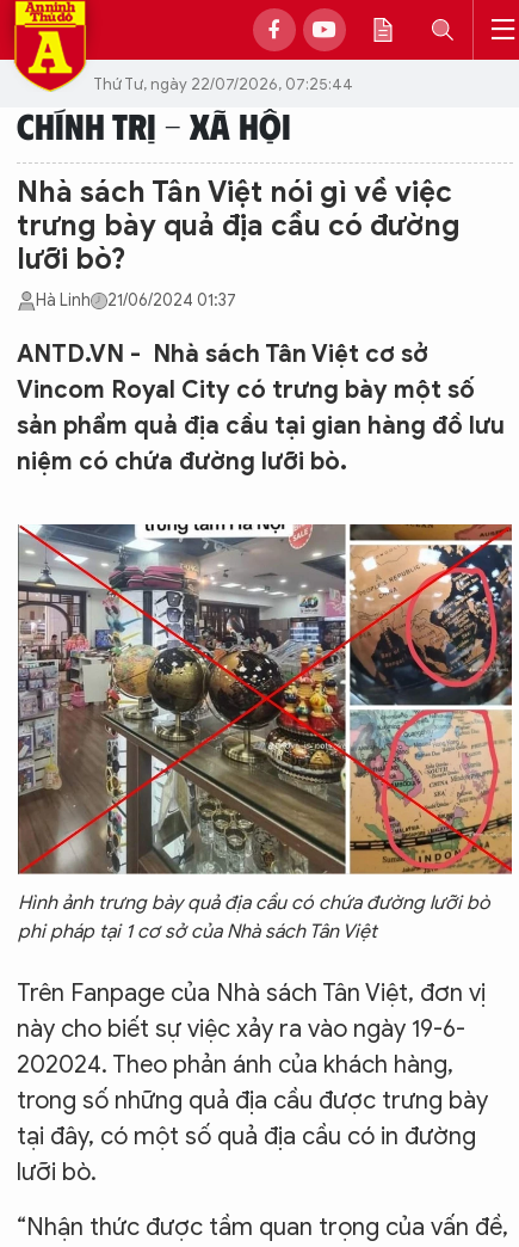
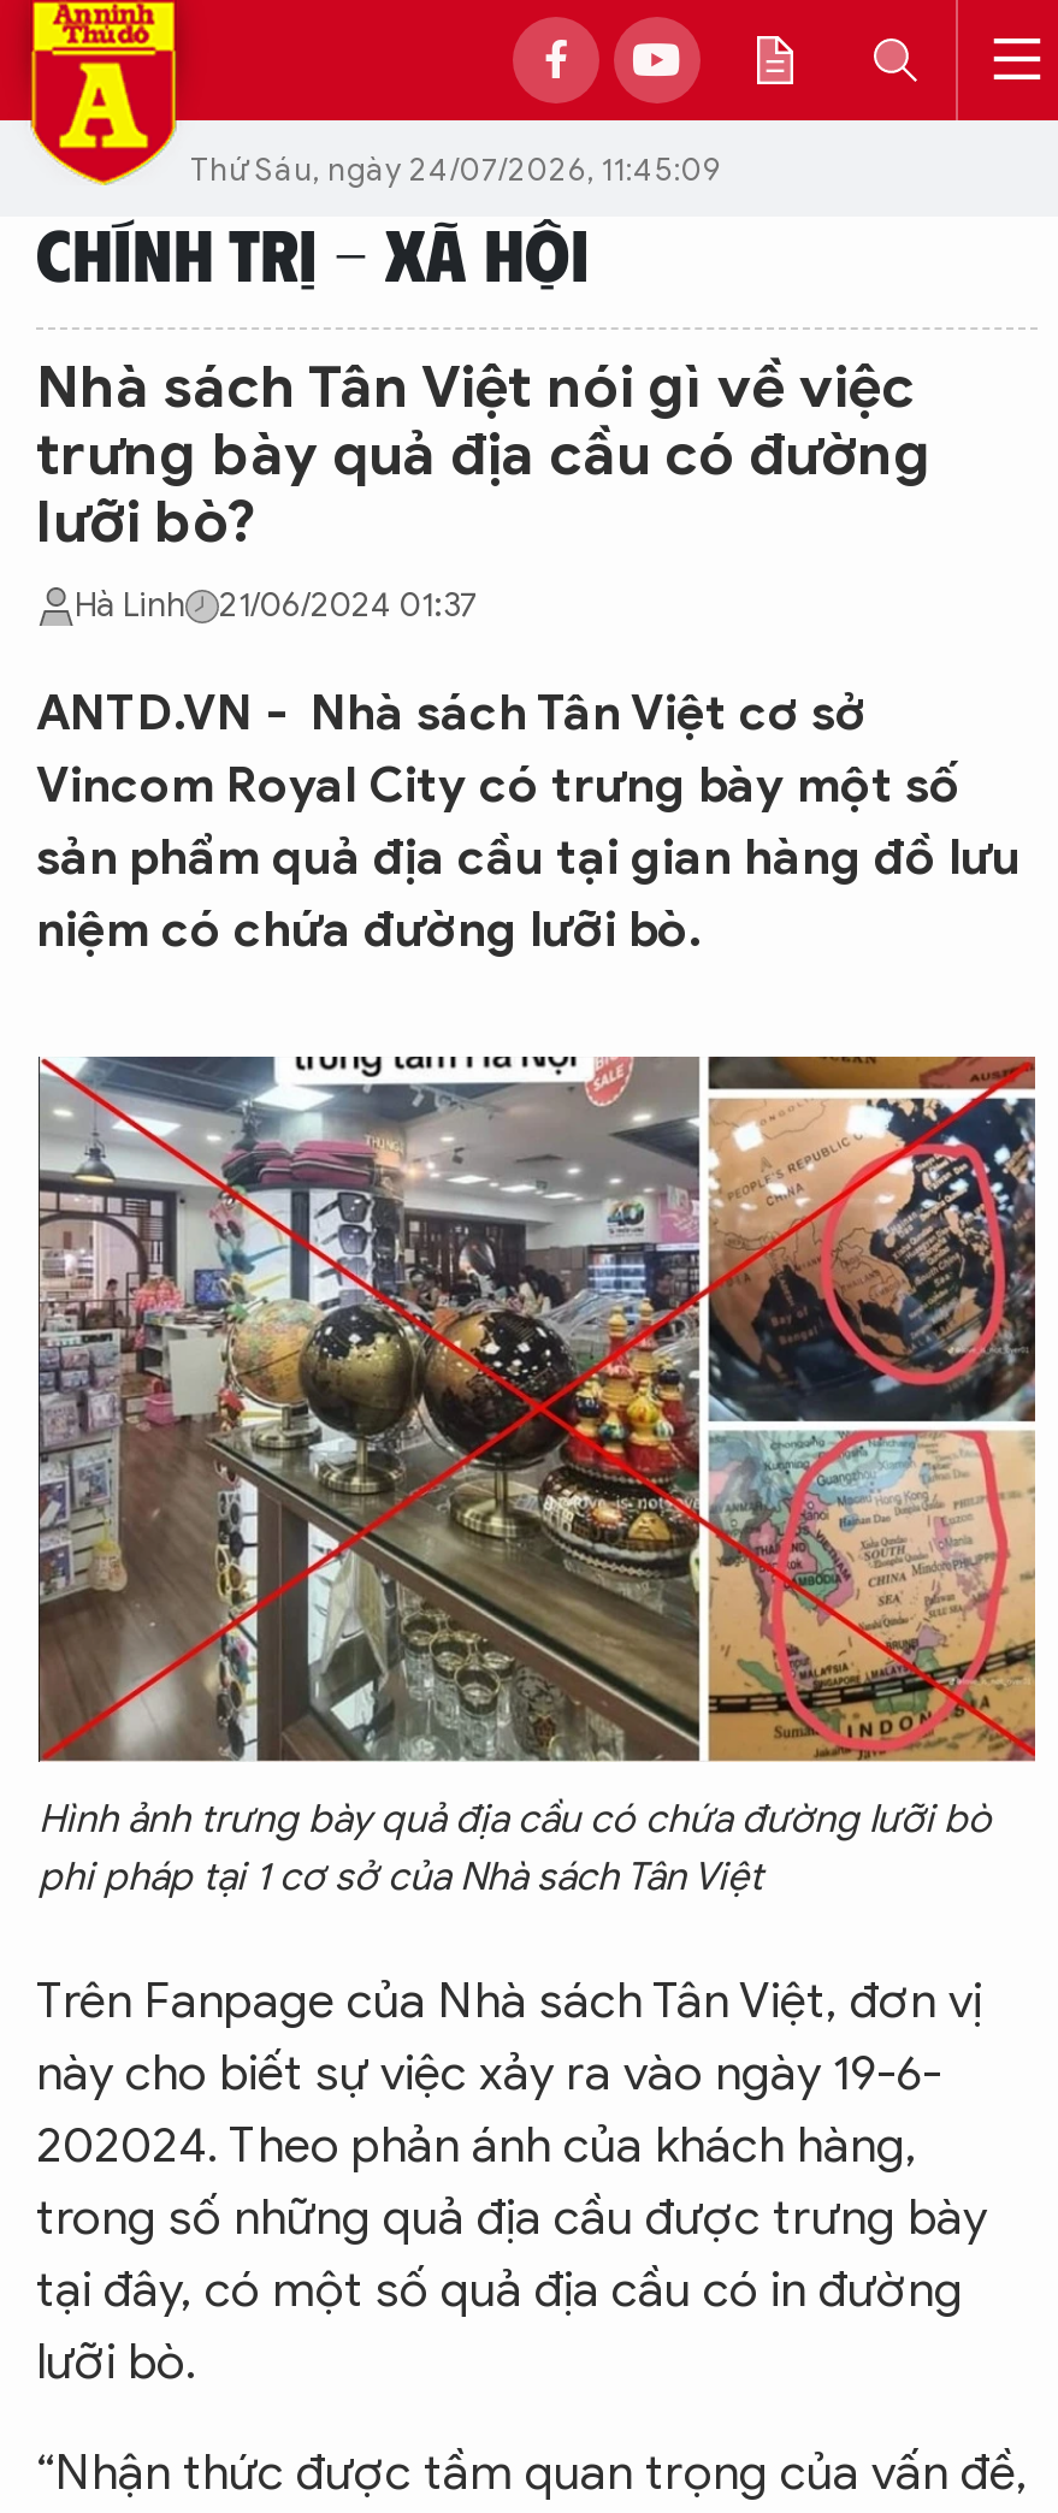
- Thứ Tư, ngày 22/07/2026, 07:25:44
+ Thứ Sáu, ngày 24/07/2026, 11:45:09
